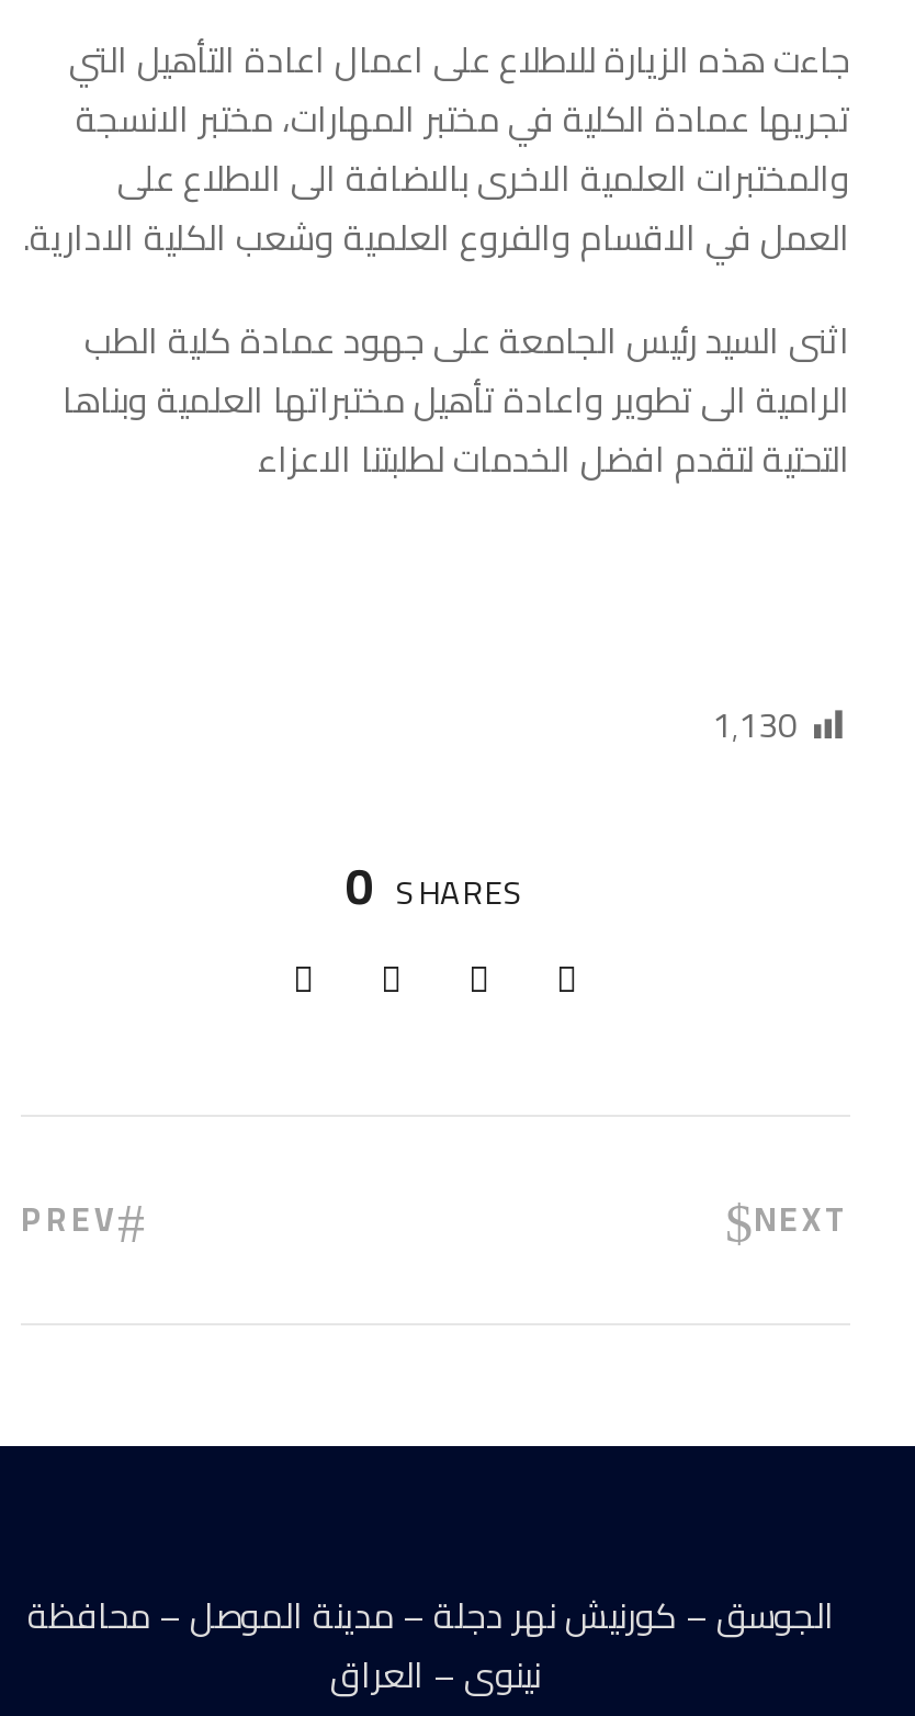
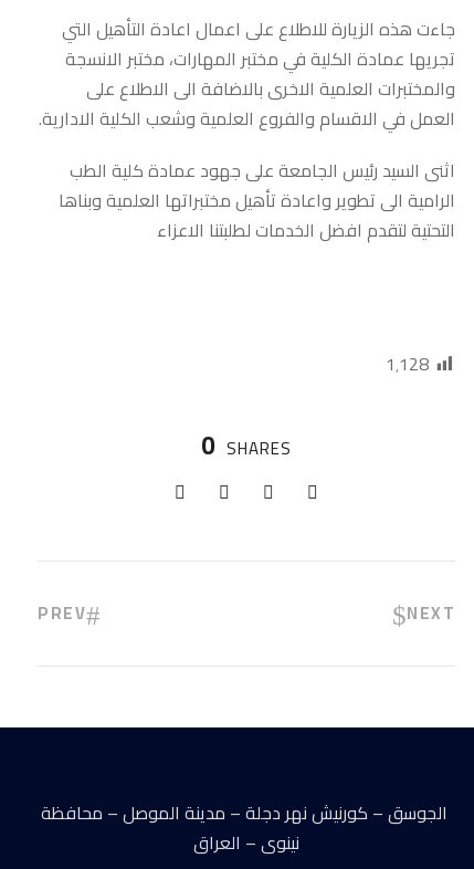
- 1٬130
+ 1٬128
